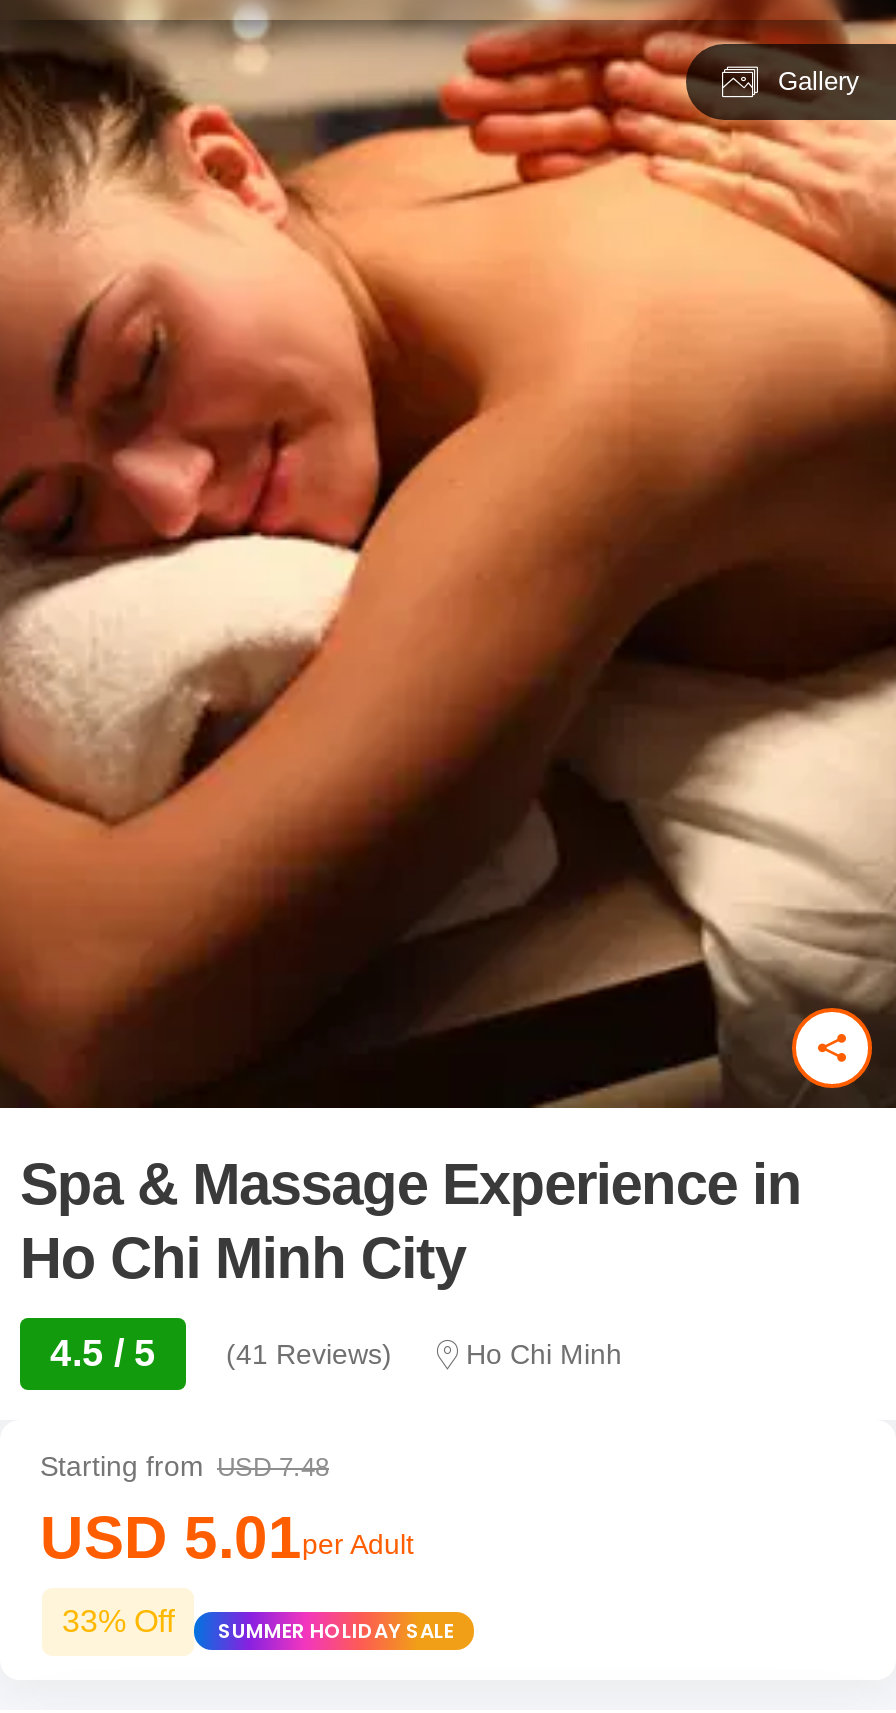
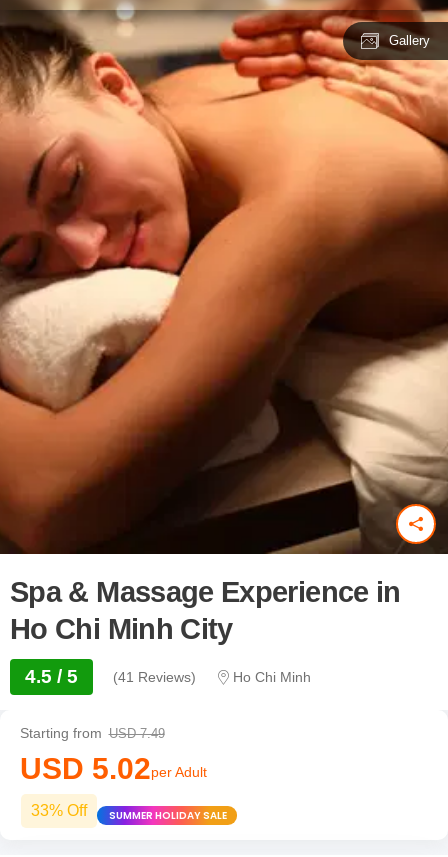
- Starting from USD 7.48
+ Starting from USD 7.49

- USD 5.01per Adult
+ USD 5.02per Adult
